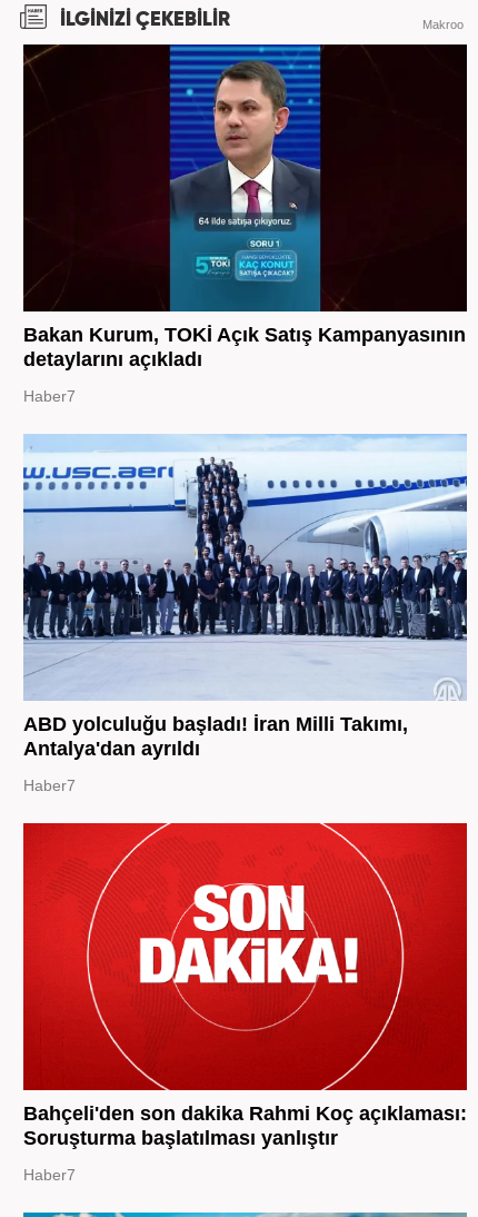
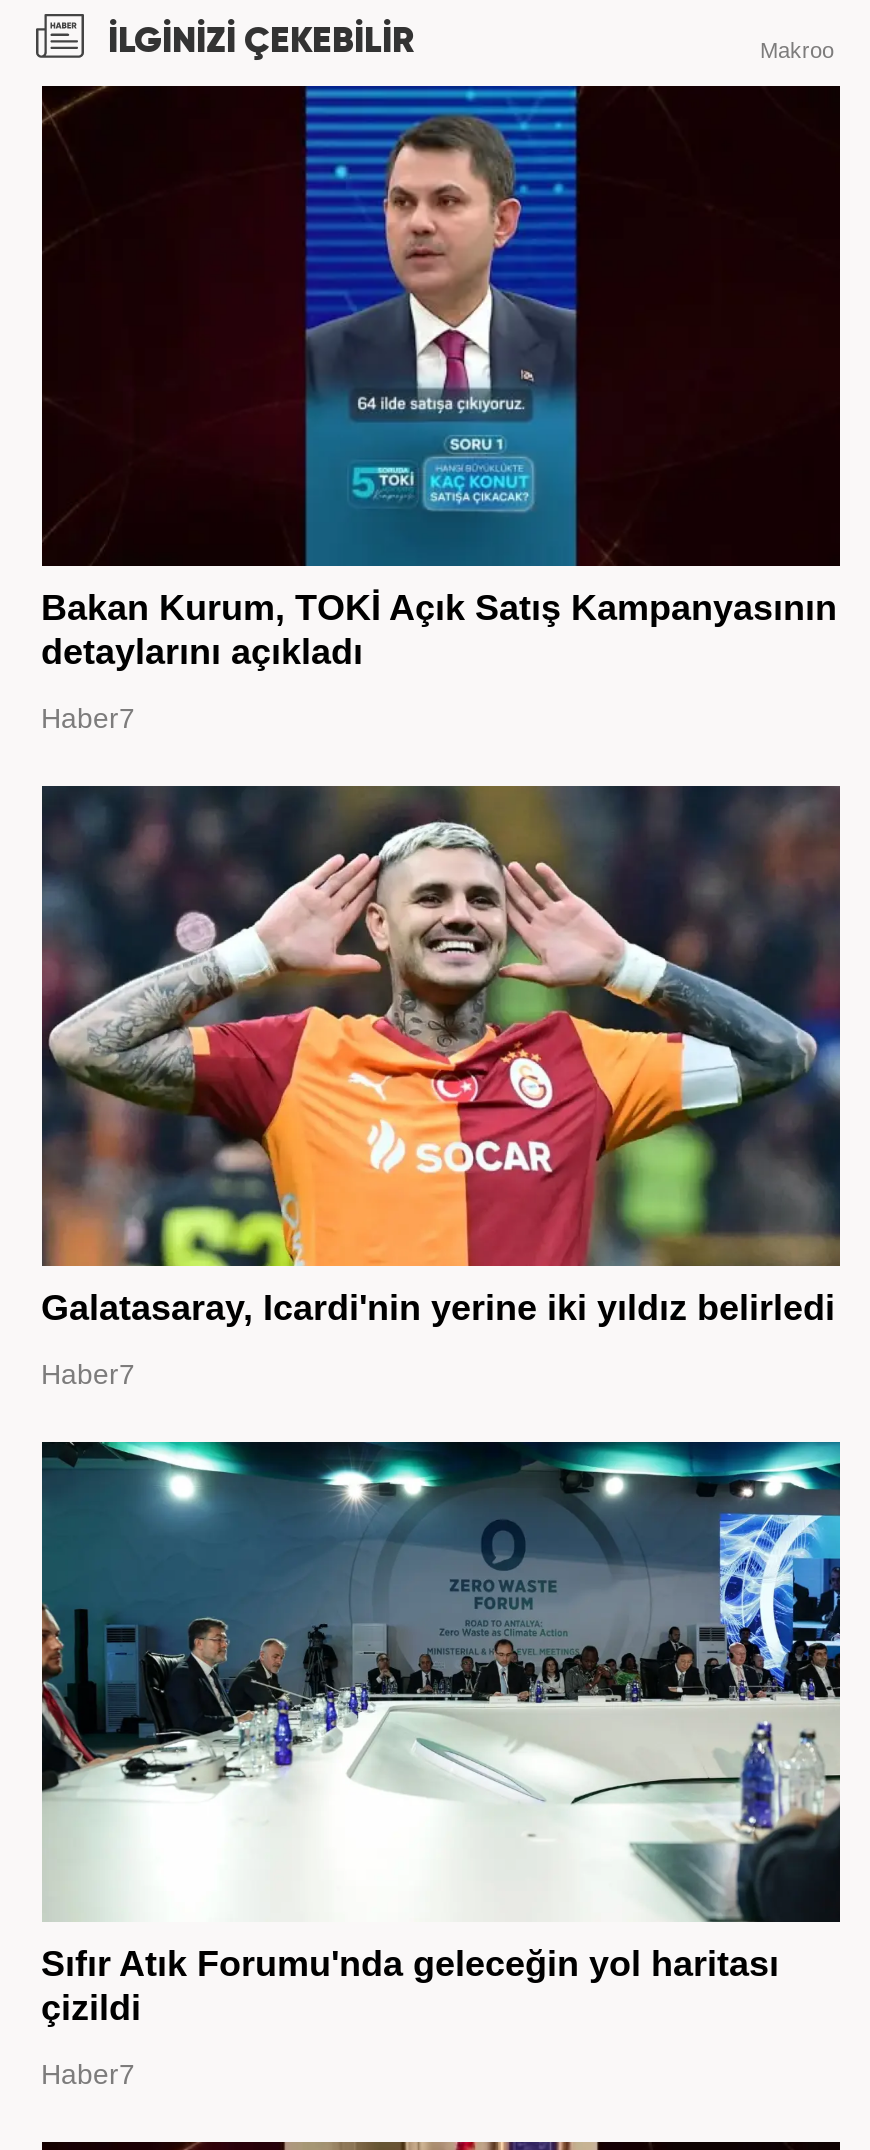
- [image]
- ABD yolculuğu başladı! İran Milli Takımı,
- Antalya'dan ayrıldı
+ [image]
+ Galatasaray, Icardi'nin yerine iki yıldız belirledi

- [image]
- Bahçeli'den son dakika Rahmi Koç açıklaması:
- Soruşturma başlatılması yanlıştır
+ [image]
+ Sıfır Atık Forumu'nda geleceğin yol haritası
+ çizildi
